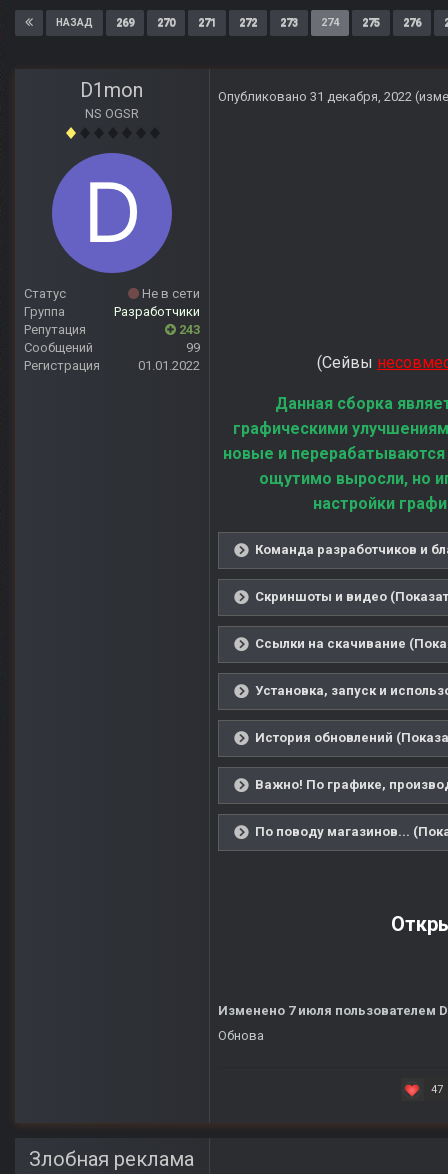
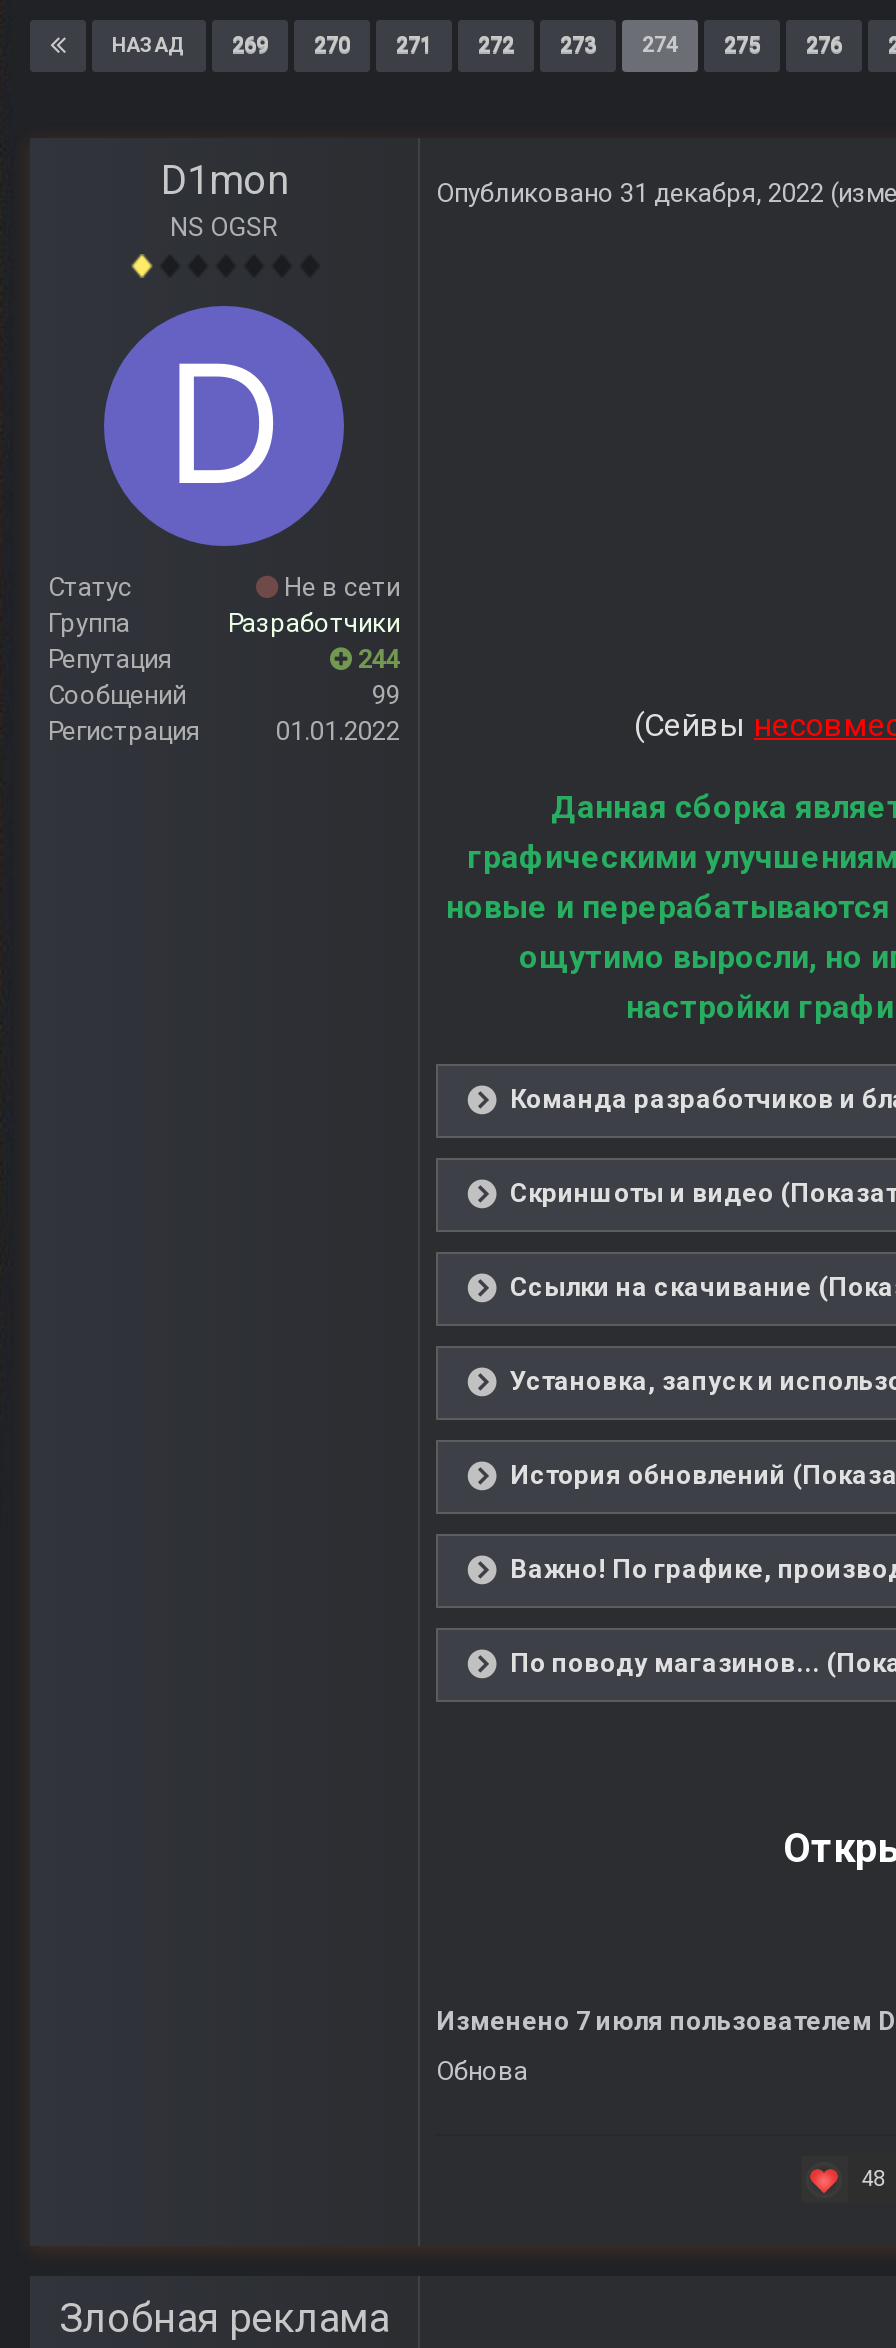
- 243
+ 244

- 47
+ 48
